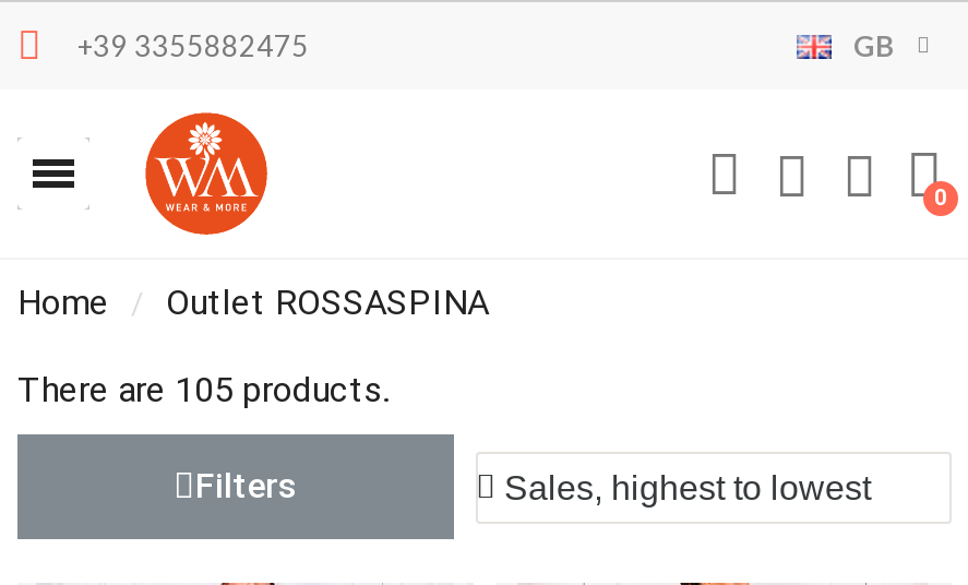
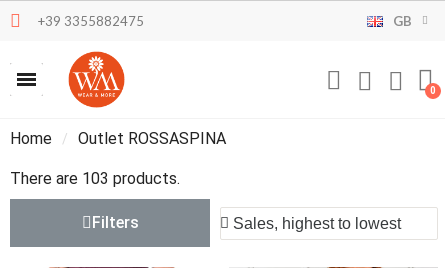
- There are 105 products.
+ There are 103 products.
